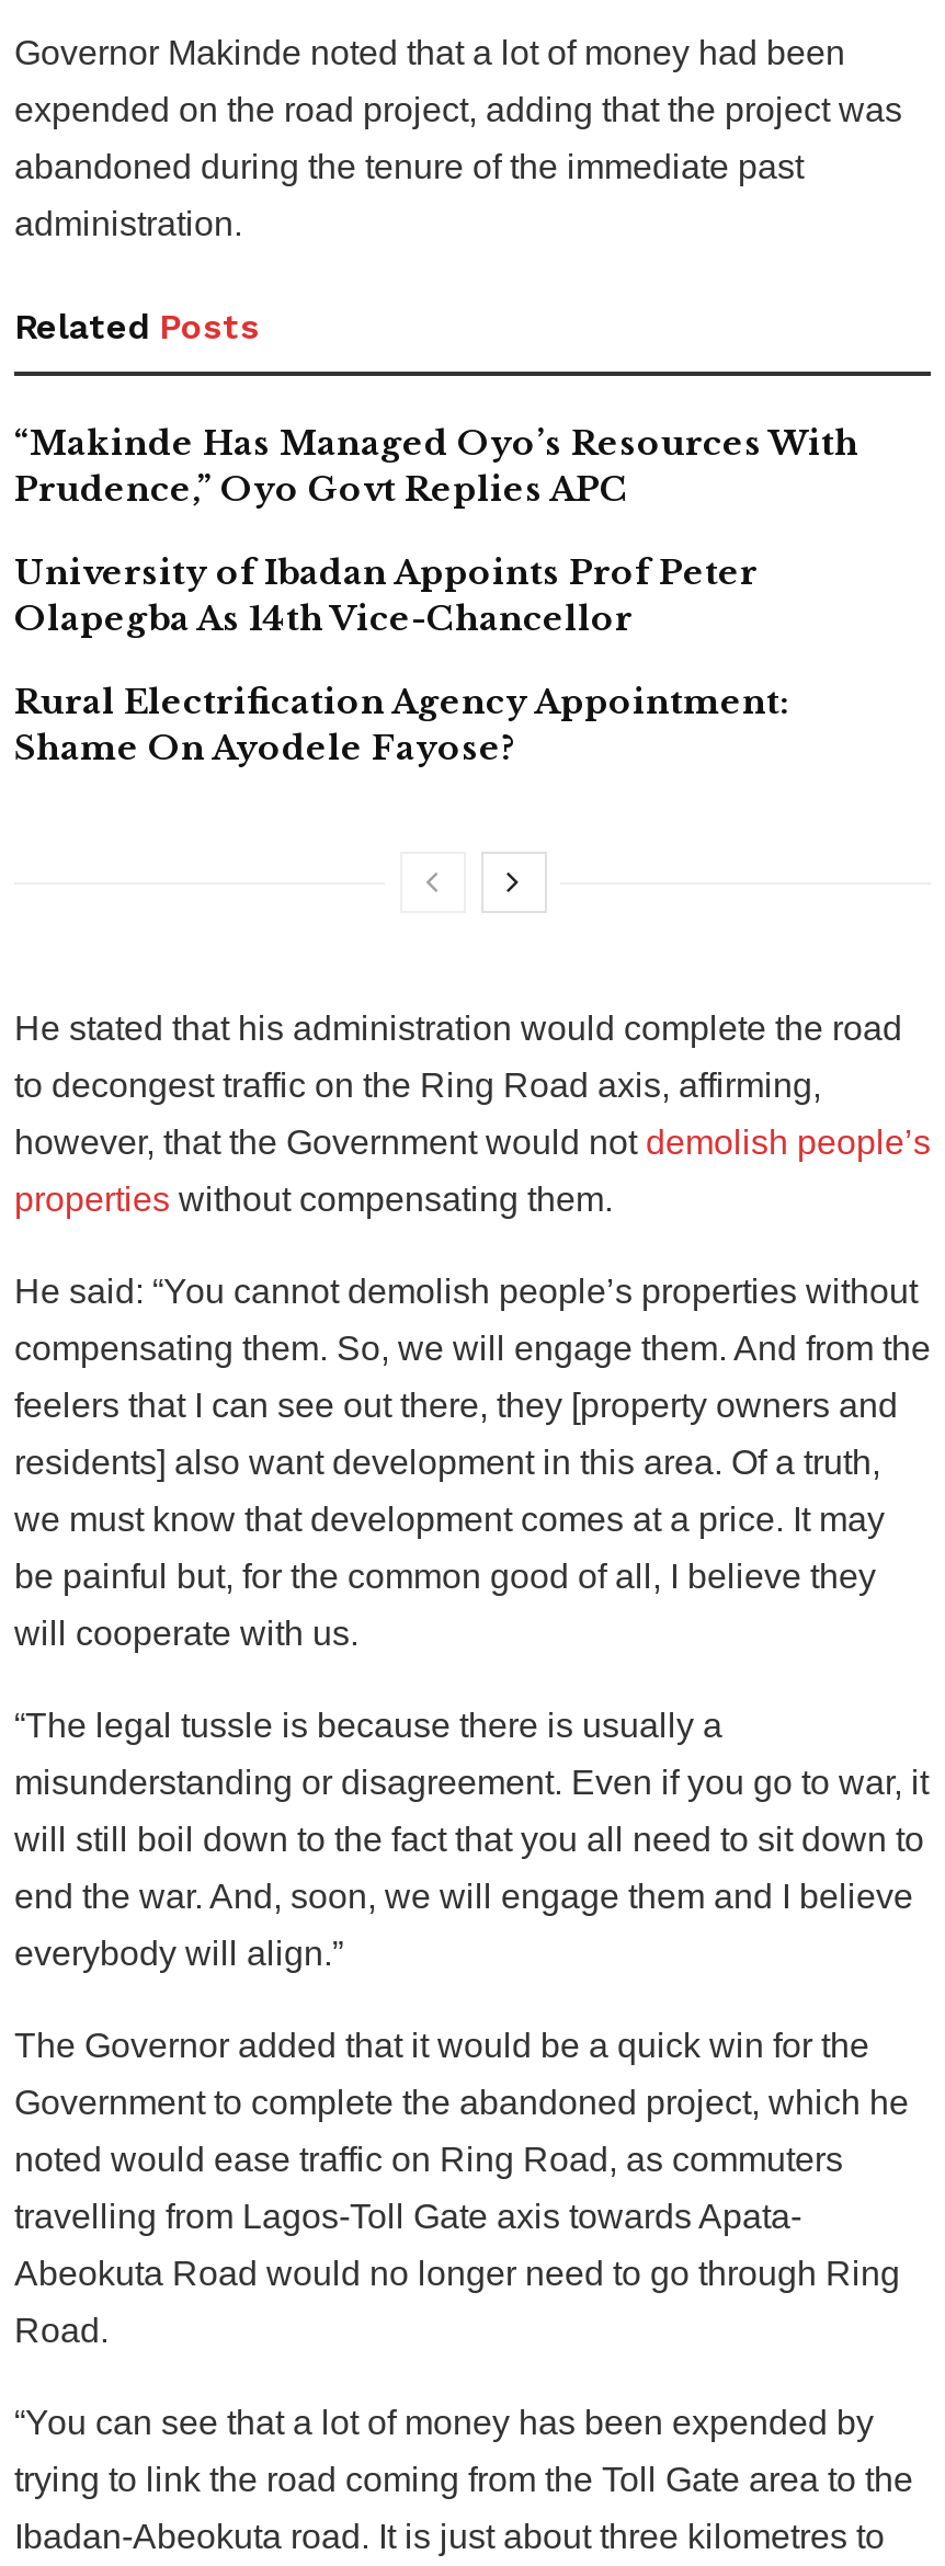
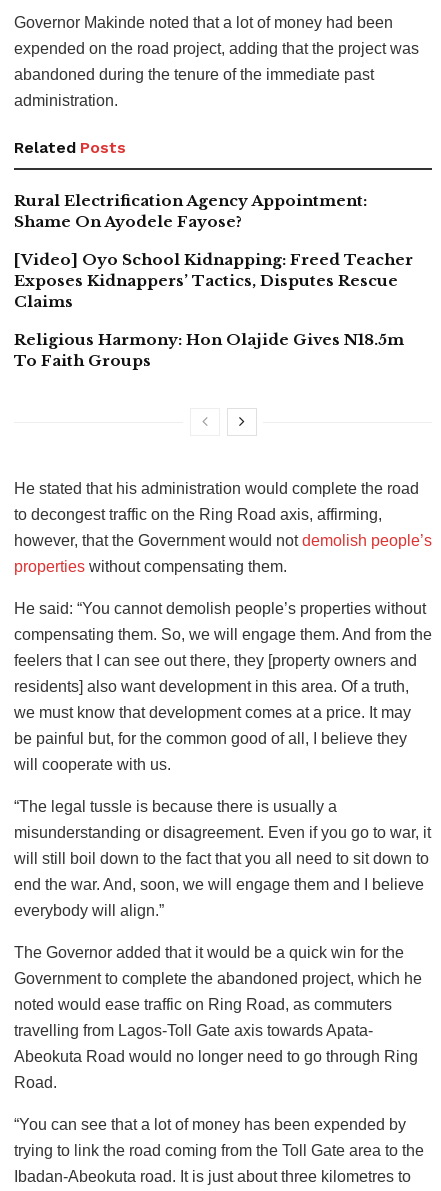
- “Makinde Has Managed Oyo’s Resources With
- Prudence,” Oyo Govt Replies APC
- University of Ibadan Appoints Prof Peter
- Olapegba As 14th Vice-Chancellor

moved up: Rural Electrification Agency Appointment: | Shame On Ayodele Fayose?

+ [Video] Oyo School Kidnapping: Freed Teacher
+ Exposes Kidnappers’ Tactics, Disputes Rescue
+ Claims
+ Religious Harmony: Hon Olajide Gives N18.5m
+ To Faith Groups
